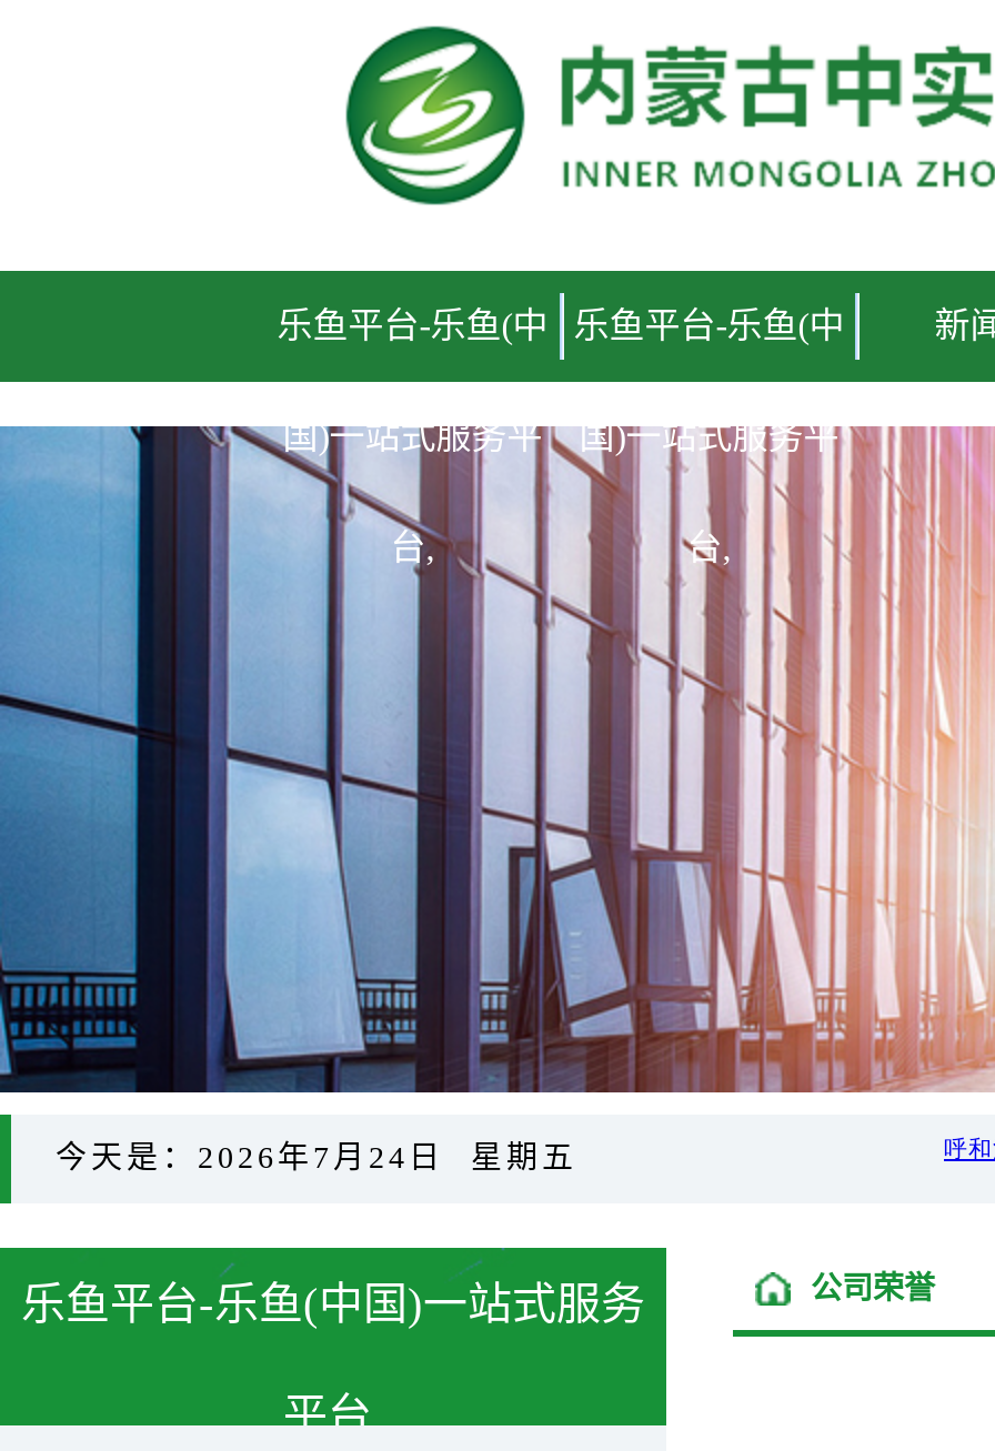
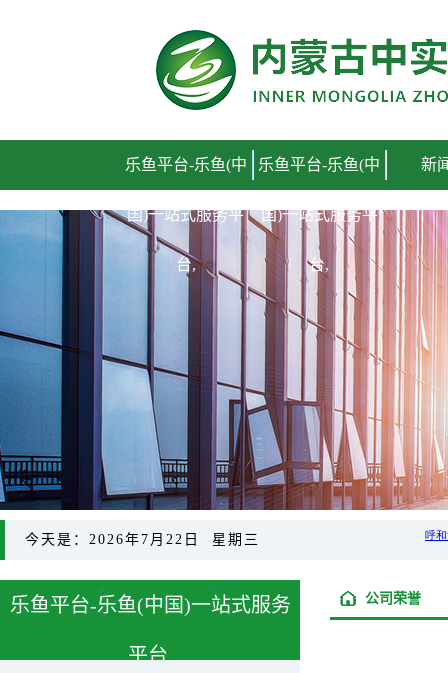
- 今天是：2026年7月24日 星期五
+ 今天是：2026年7月22日 星期三
